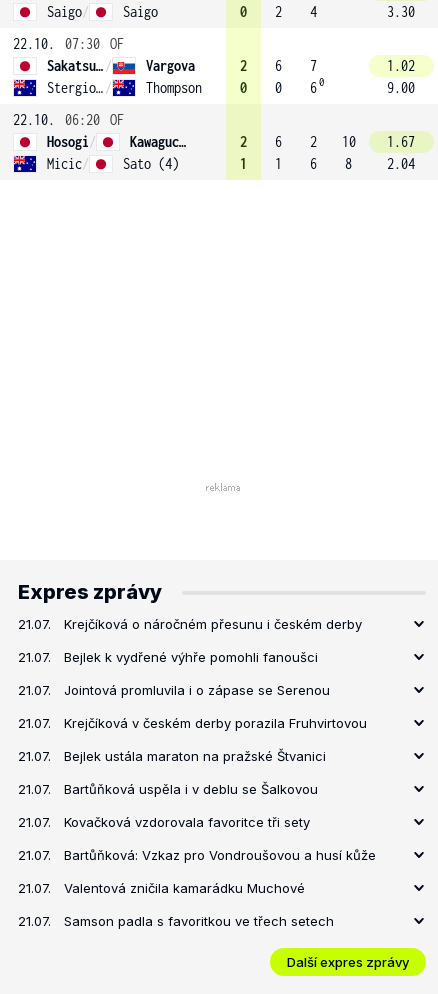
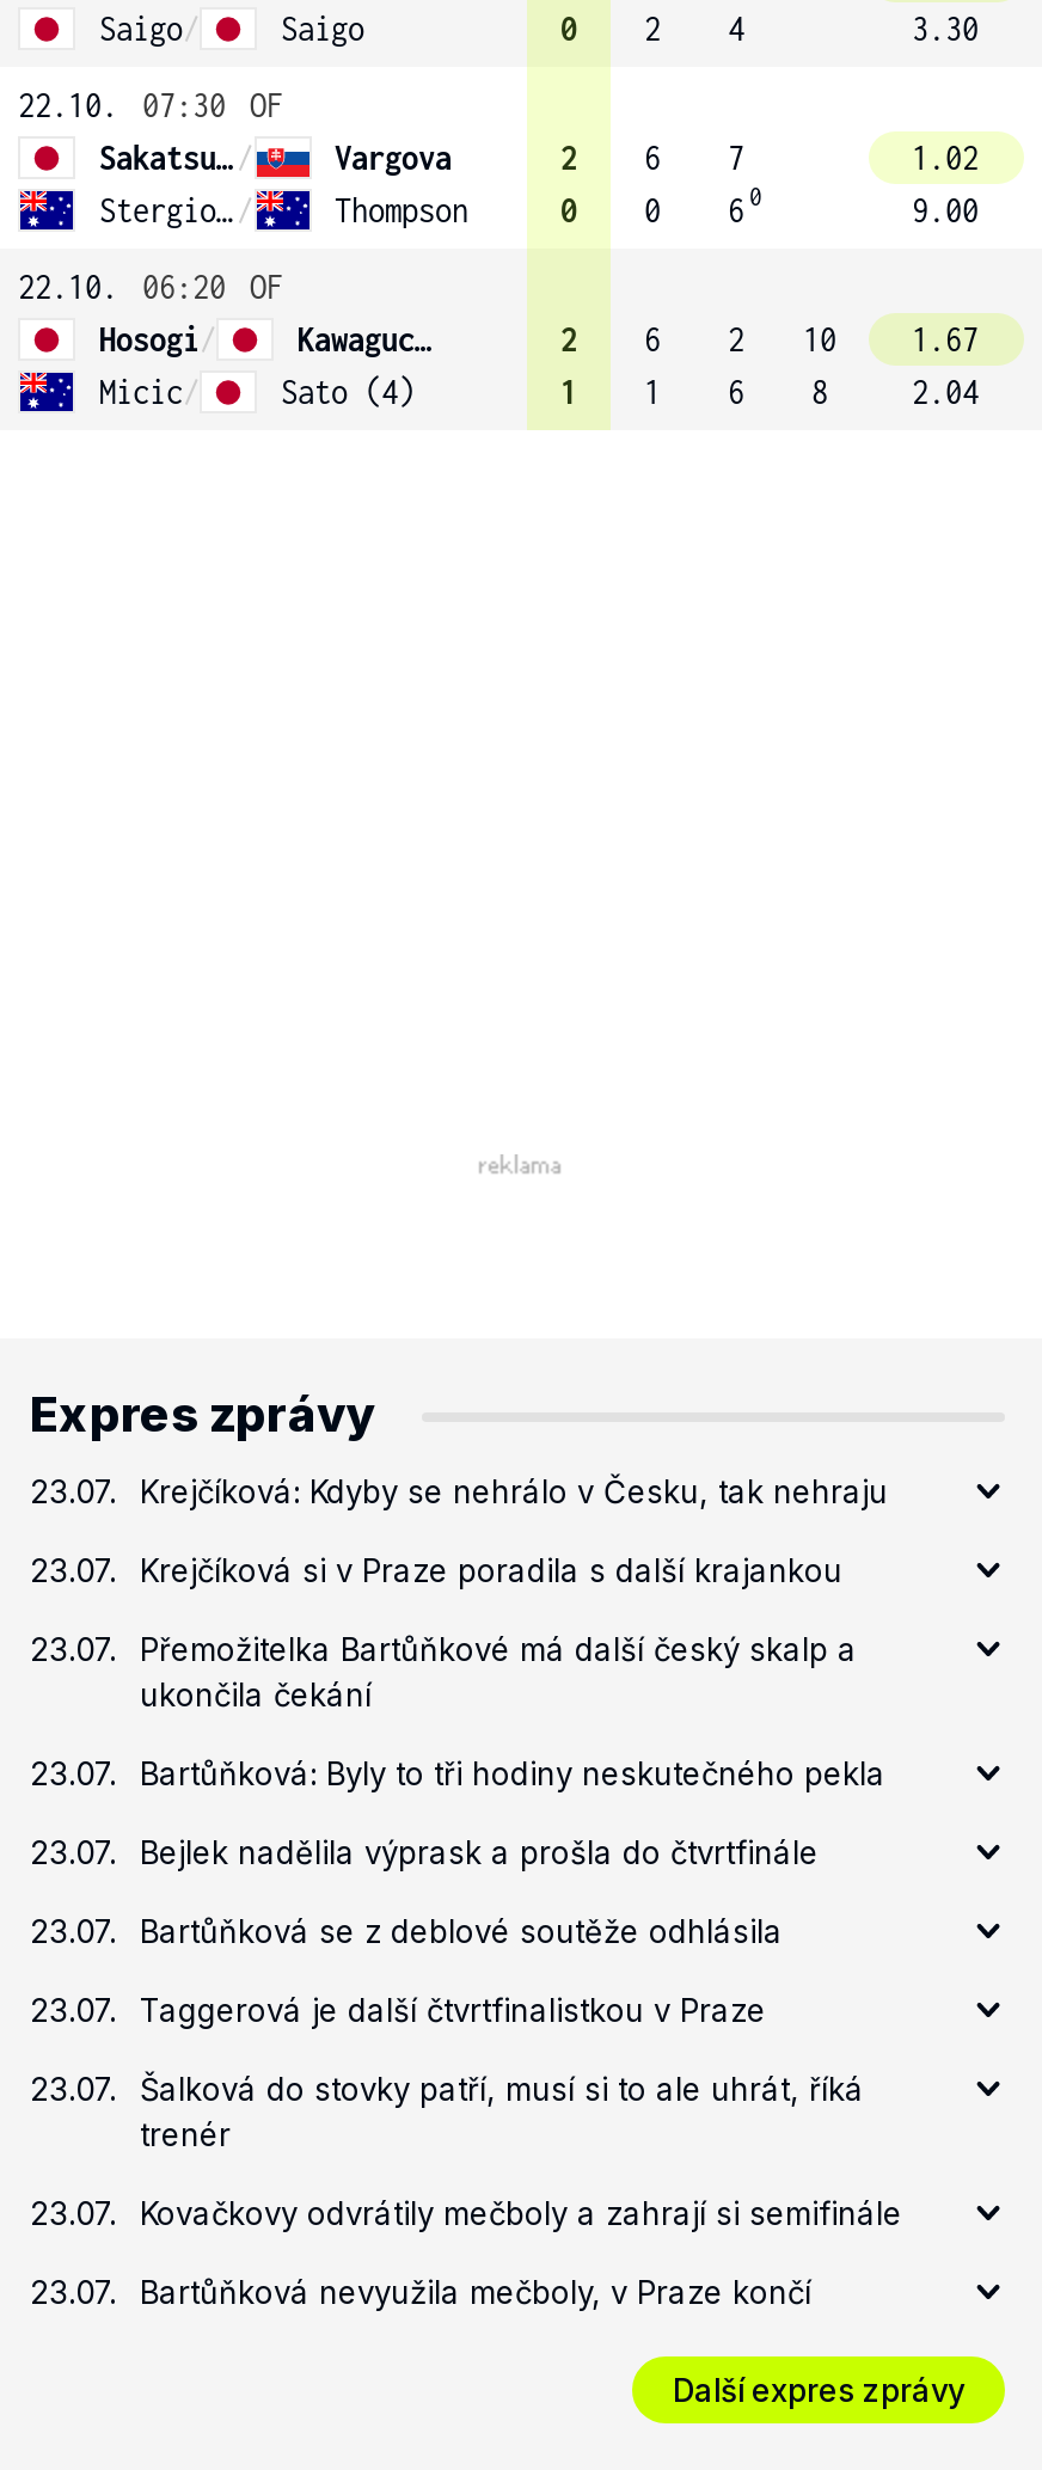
- 21.07.
- Krejčíková o náročném přesunu i českém derby
+ 23.07.
+ Krejčíková: Kdyby se nehrálo v Česku, tak nehraju

- 21.07.
- Bejlek k vydřené výhře pomohli fanoušci
+ 23.07.
+ Krejčíková si v Praze poradila s další krajankou

- 21.07.
- Jointová promluvila i o zápase se Serenou
+ 23.07.
+ Přemožitelka Bartůňkové má další český skalp a
+ ukončila čekání

- 21.07.
- Krejčíková v českém derby porazila Fruhvirtovou
+ 23.07.
+ Bartůňková: Byly to tři hodiny neskutečného pekla

- 21.07.
- Bejlek ustála maraton na pražské Štvanici
+ 23.07.
+ Bejlek nadělila výprask a prošla do čtvrtfinále

- 21.07.
- Bartůňková uspěla i v deblu se Šalkovou
+ 23.07.
+ Bartůňková se z deblové soutěže odhlásila

- 21.07.
- Kovačková vzdorovala favoritce tři sety
+ 23.07.
+ Taggerová je další čtvrtfinalistkou v Praze

- 21.07.
- Bartůňková: Vzkaz pro Vondroušovou a husí kůže
+ 23.07.
+ Šalková do stovky patří, musí si to ale uhrát, říká
+ trenér

- 21.07.
- Valentová zničila kamarádku Muchové
+ 23.07.
+ Kovačkovy odvrátily mečboly a zahrají si semifinále

- 21.07.
- Samson padla s favoritkou ve třech setech
+ 23.07.
+ Bartůňková nevyužila mečboly, v Praze končí
